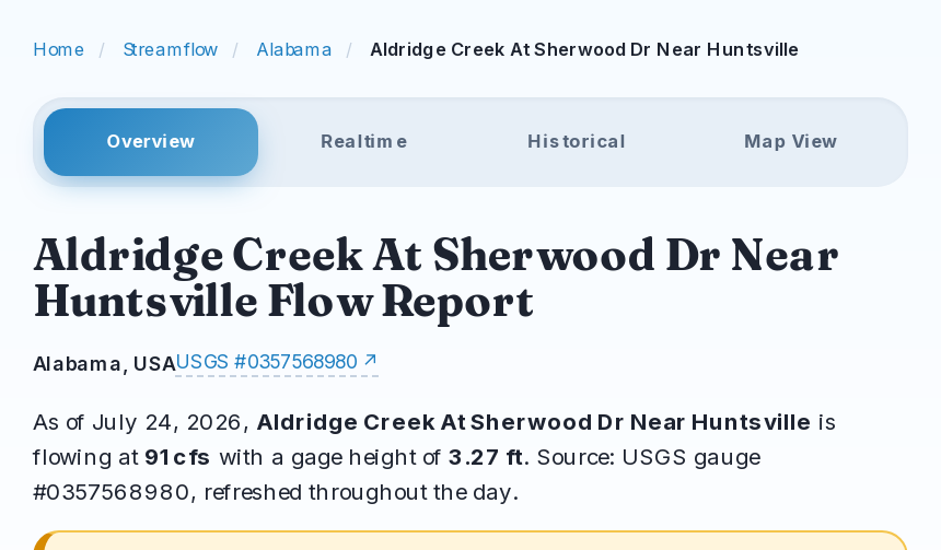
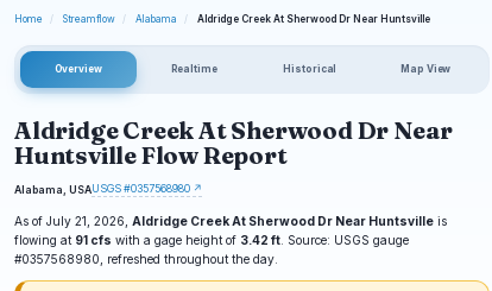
- As of July 24, 2026, Aldridge Creek At Sherwood Dr Near Huntsville is
+ As of July 21, 2026, Aldridge Creek At Sherwood Dr Near Huntsville is

- flowing at 91 cfs with a gage height of 3.27 ft. Source: USGS gauge
+ flowing at 91 cfs with a gage height of 3.42 ft. Source: USGS gauge
